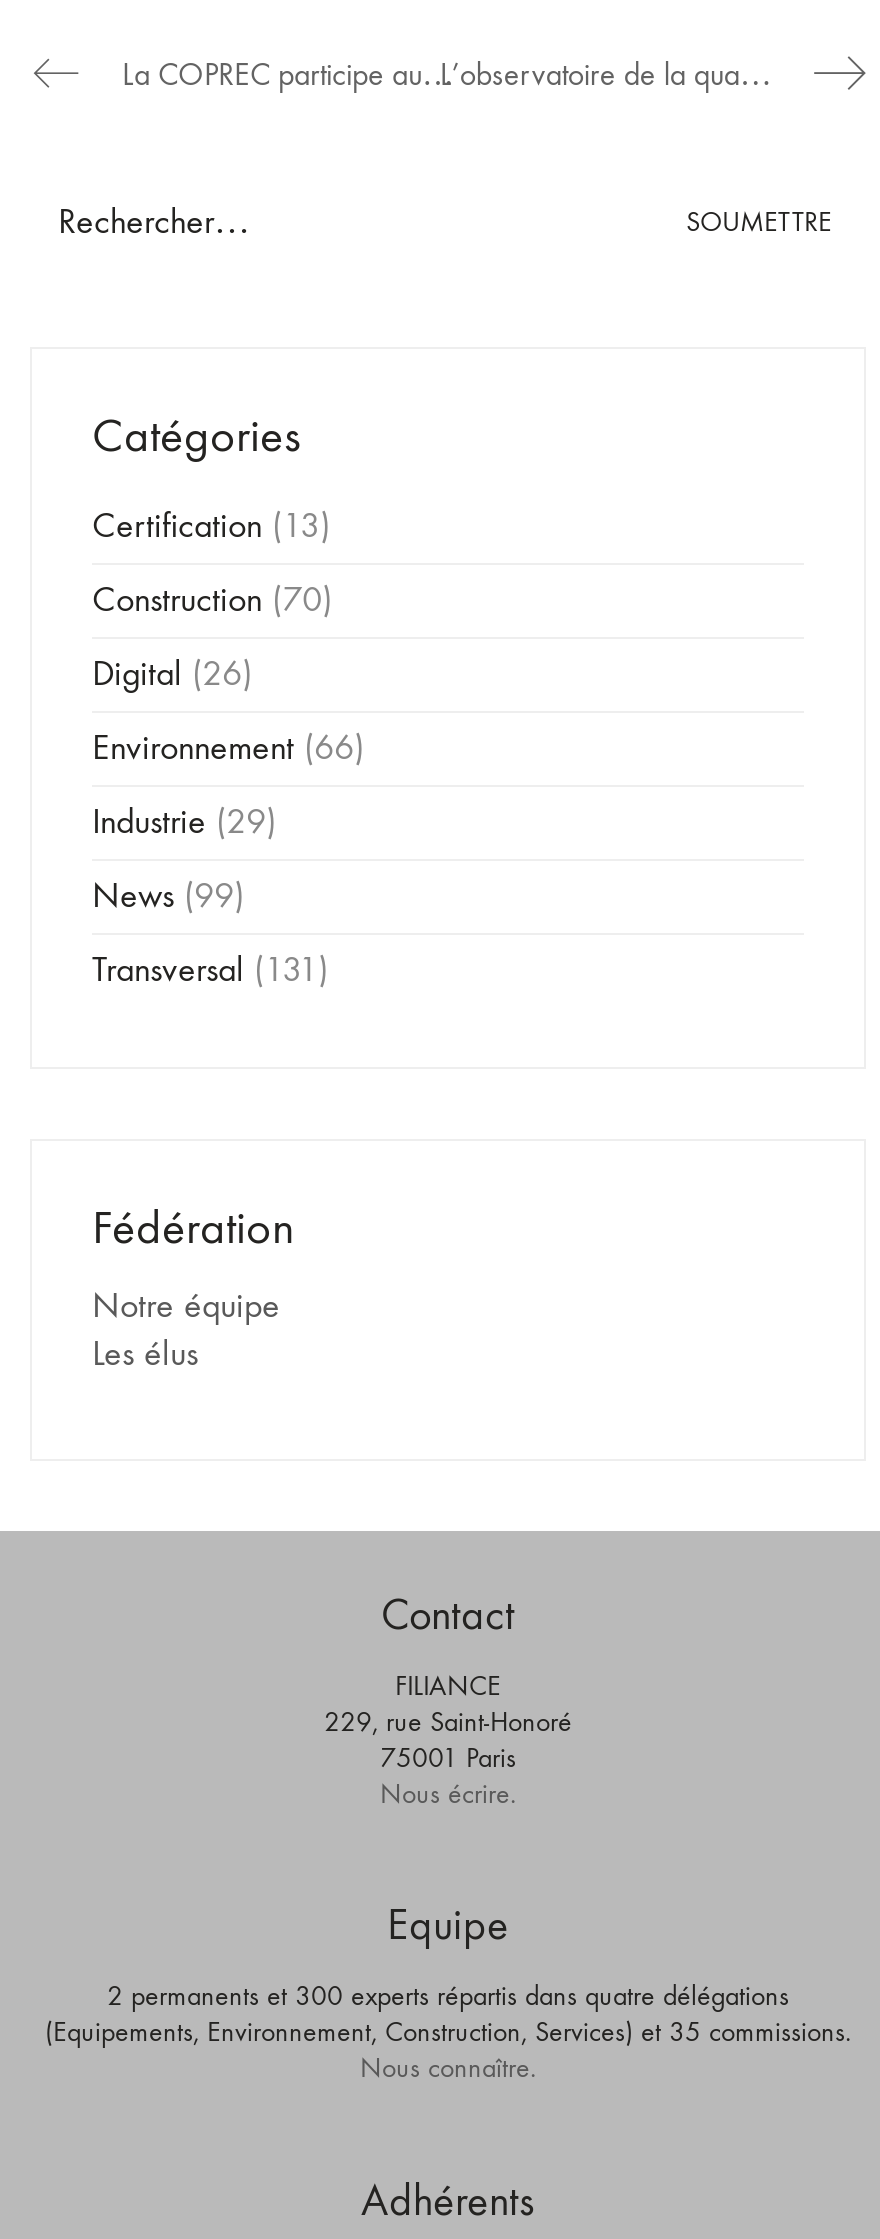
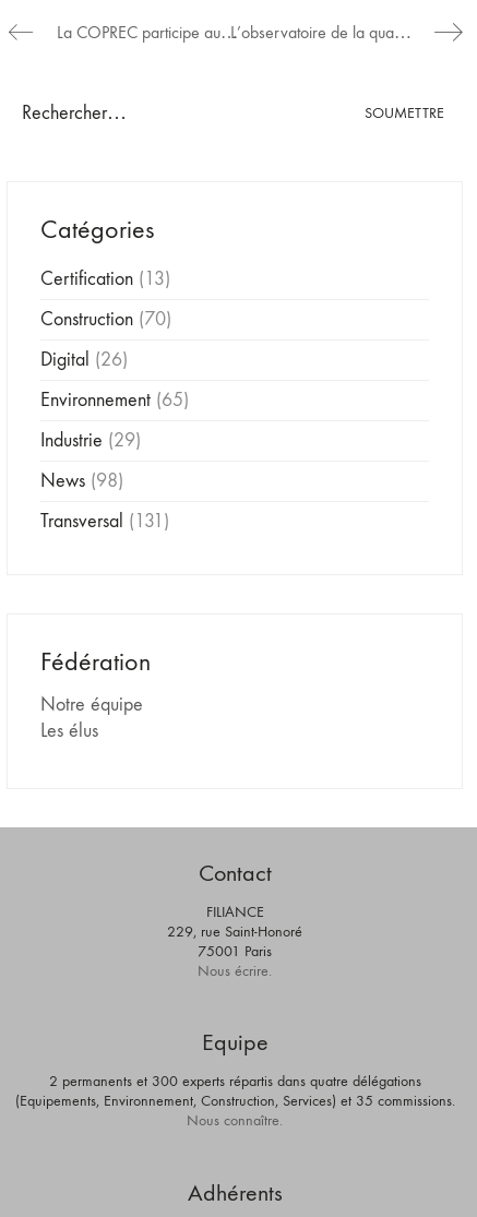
- Environnement (66)
+ Environnement (65)

- News (99)
+ News (98)
